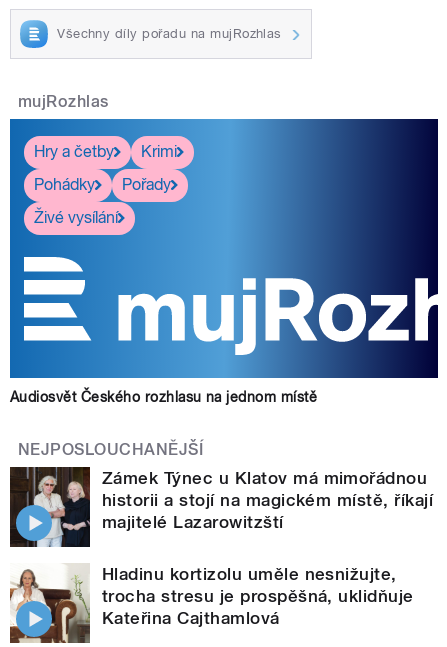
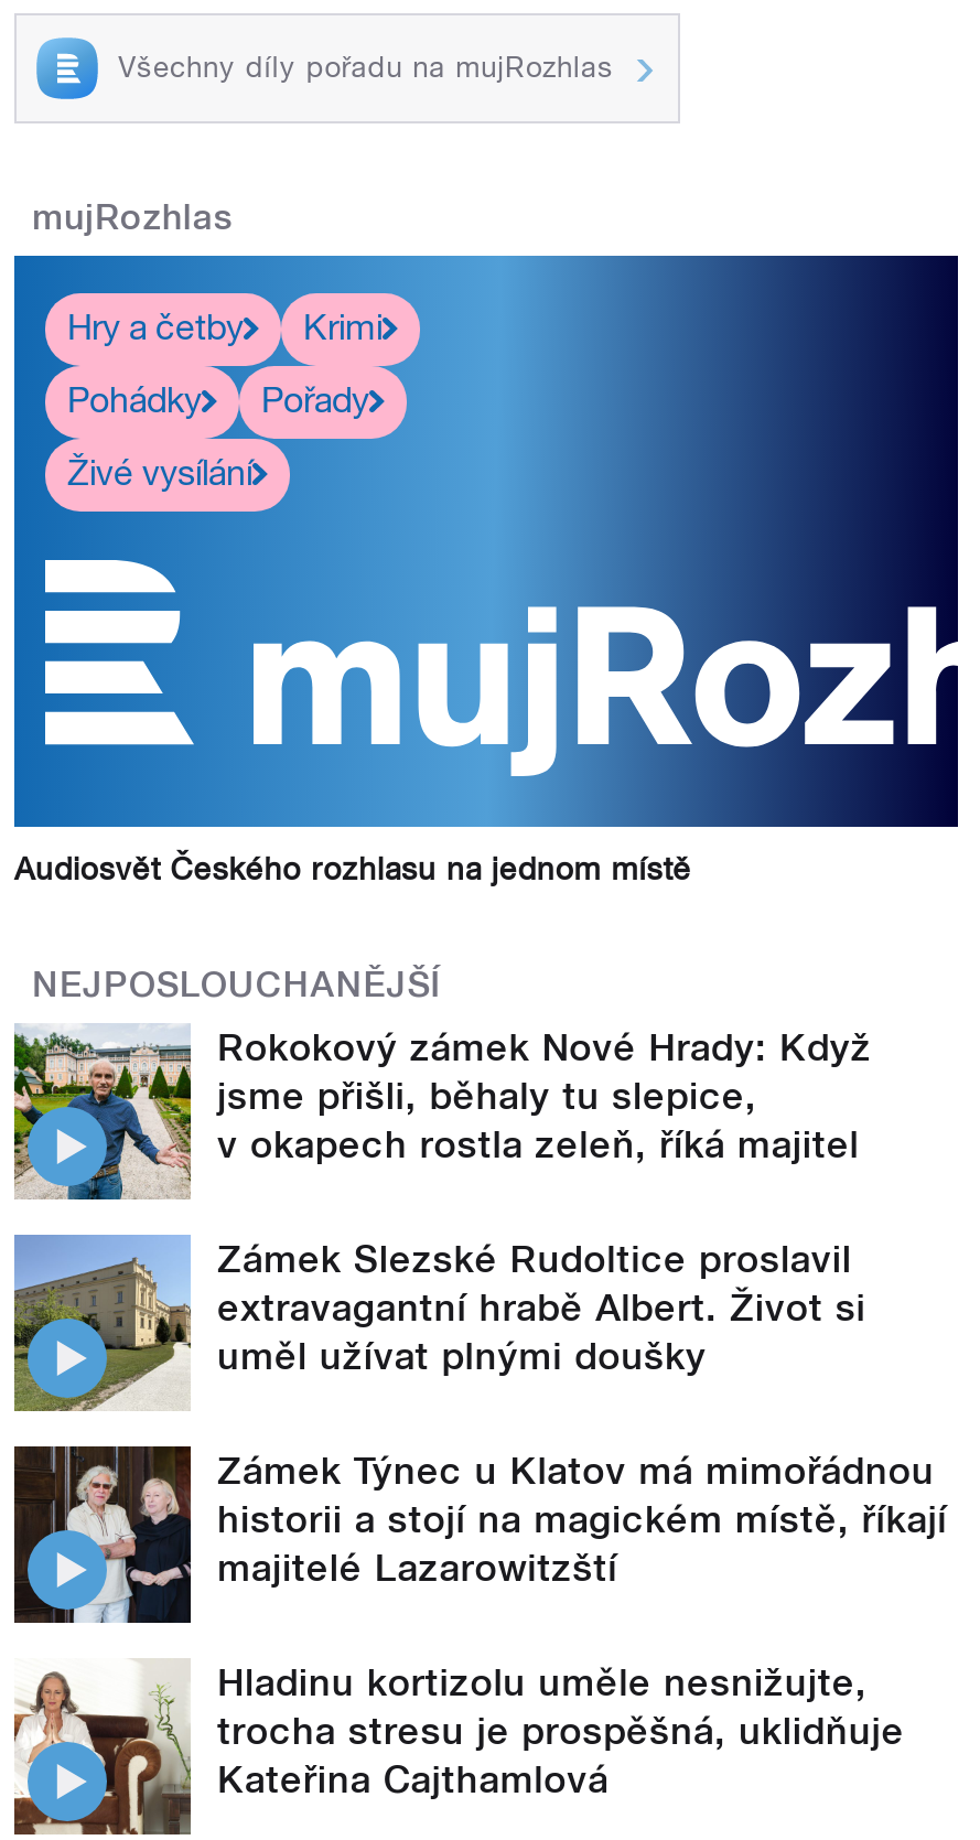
+ [image]
+ Rokokový zámek Nové Hrady: Když
+ jsme přišli, běhaly tu slepice,
+ v okapech rostla zeleň, říká majitel
+ Zámek Slezské Rudoltice proslavil
+ extravagantní hrabě Albert. Život si
+ uměl užívat plnými doušky

+ [image]
